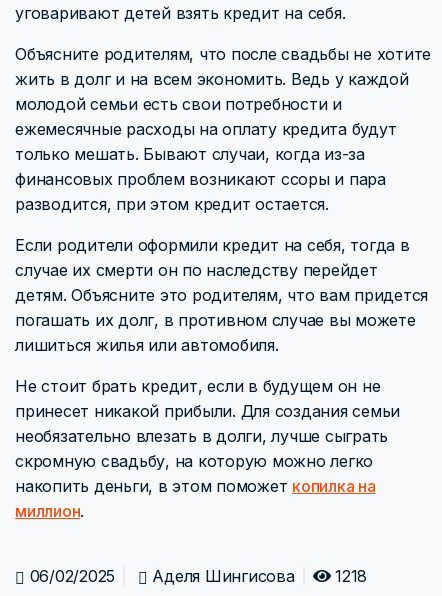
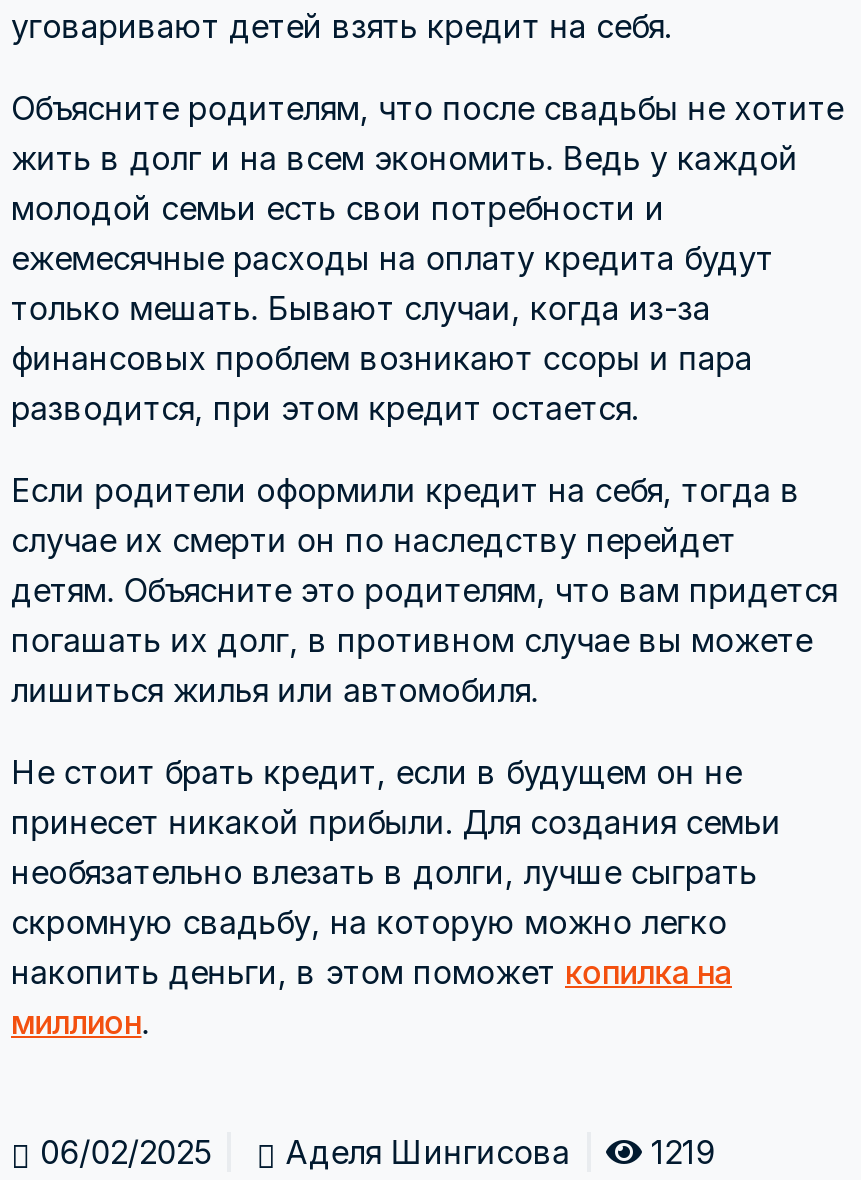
- 06/02/2025 Аделя Шингисова 1218
+ 06/02/2025 Аделя Шингисова 1219
